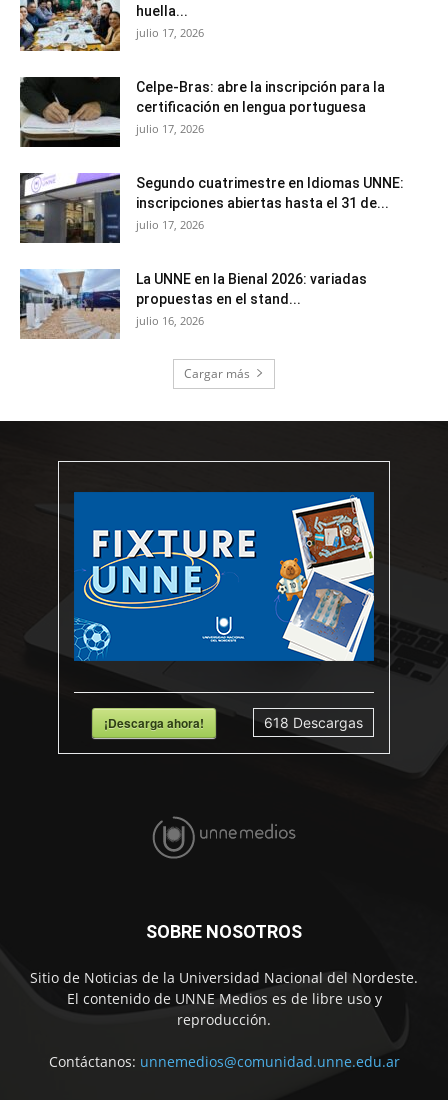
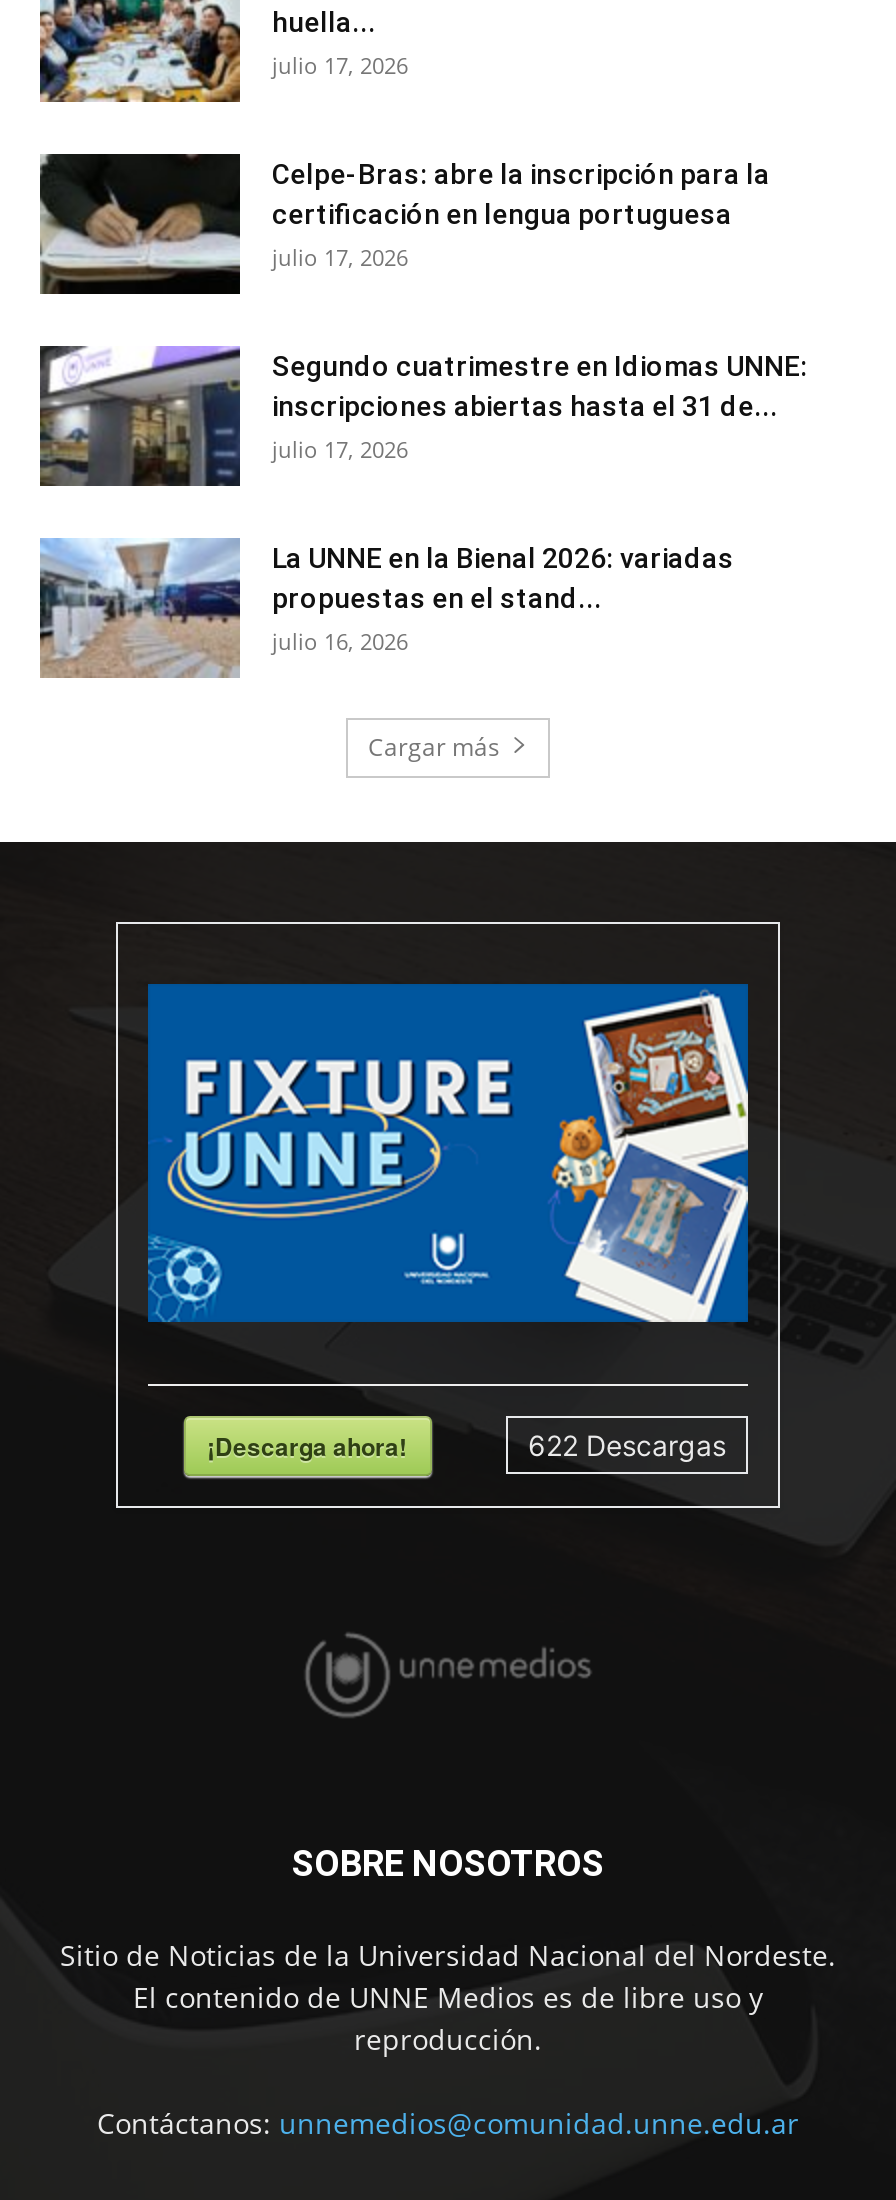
- 618 Descargas
+ 622 Descargas
